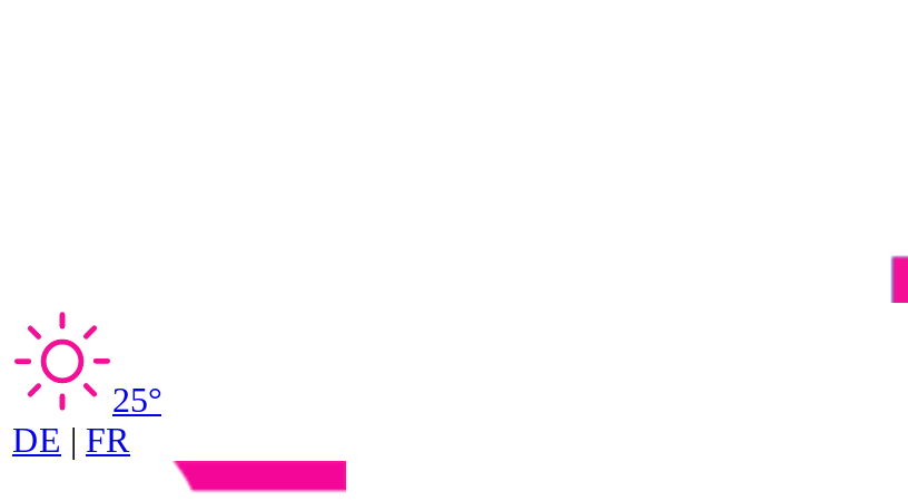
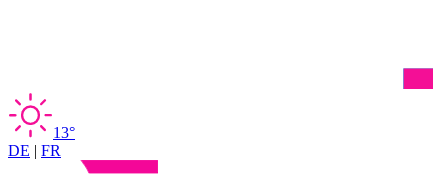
- 25°
+ 13°
